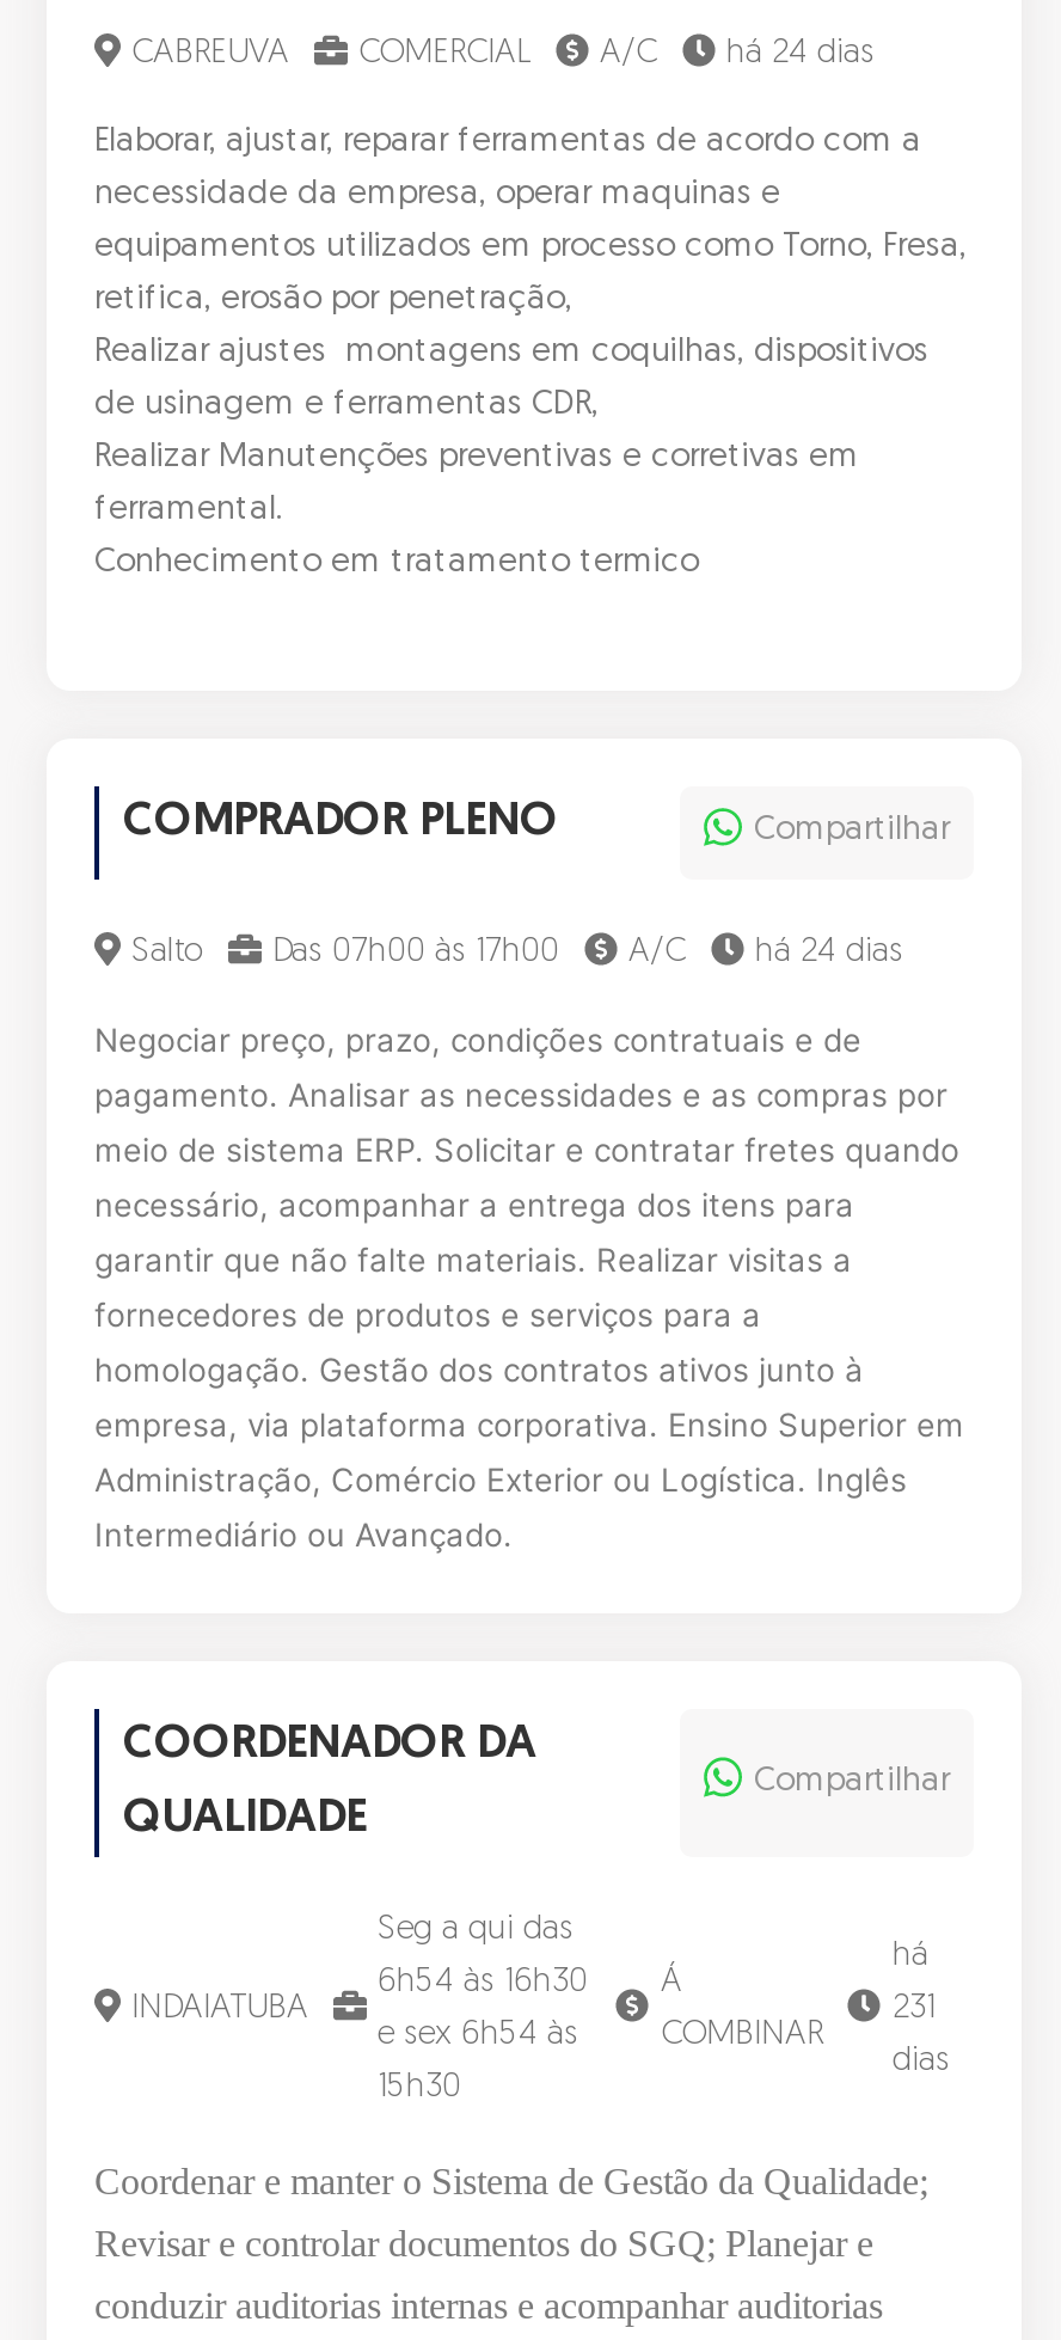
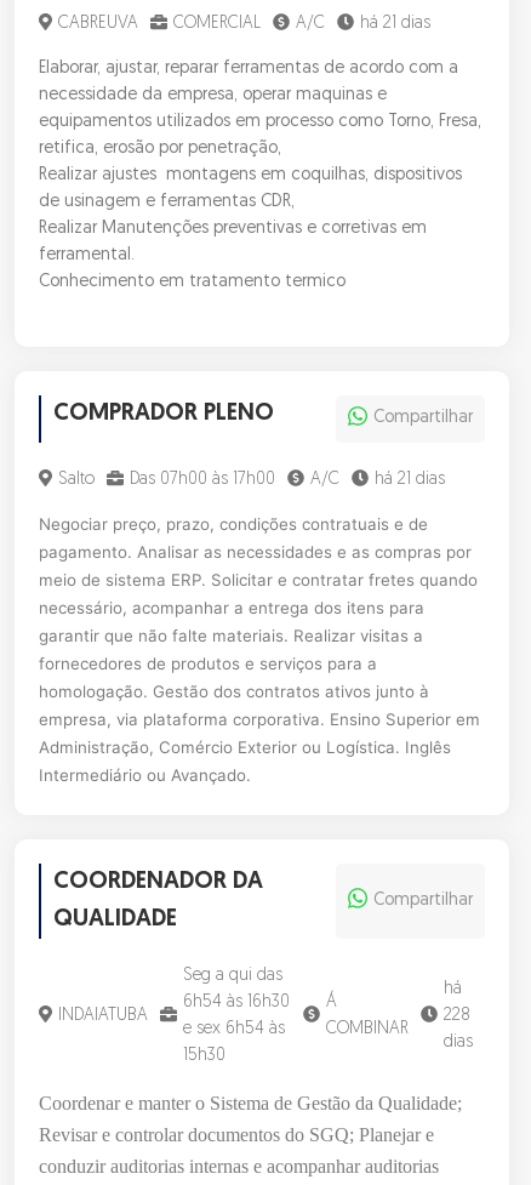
- CABREUVA COMERCIAL A/C há 24 dias
+ CABREUVA COMERCIAL A/C há 21 dias

- Salto Das 07h00 às 17h00 A/C há 24 dias
+ Salto Das 07h00 às 17h00 A/C há 21 dias

- 231
+ 228
